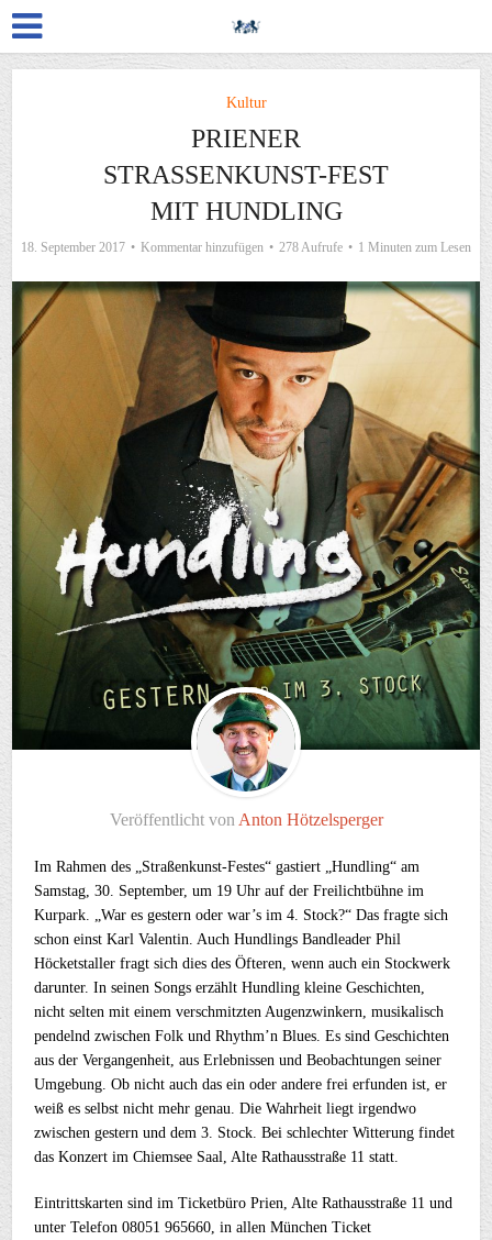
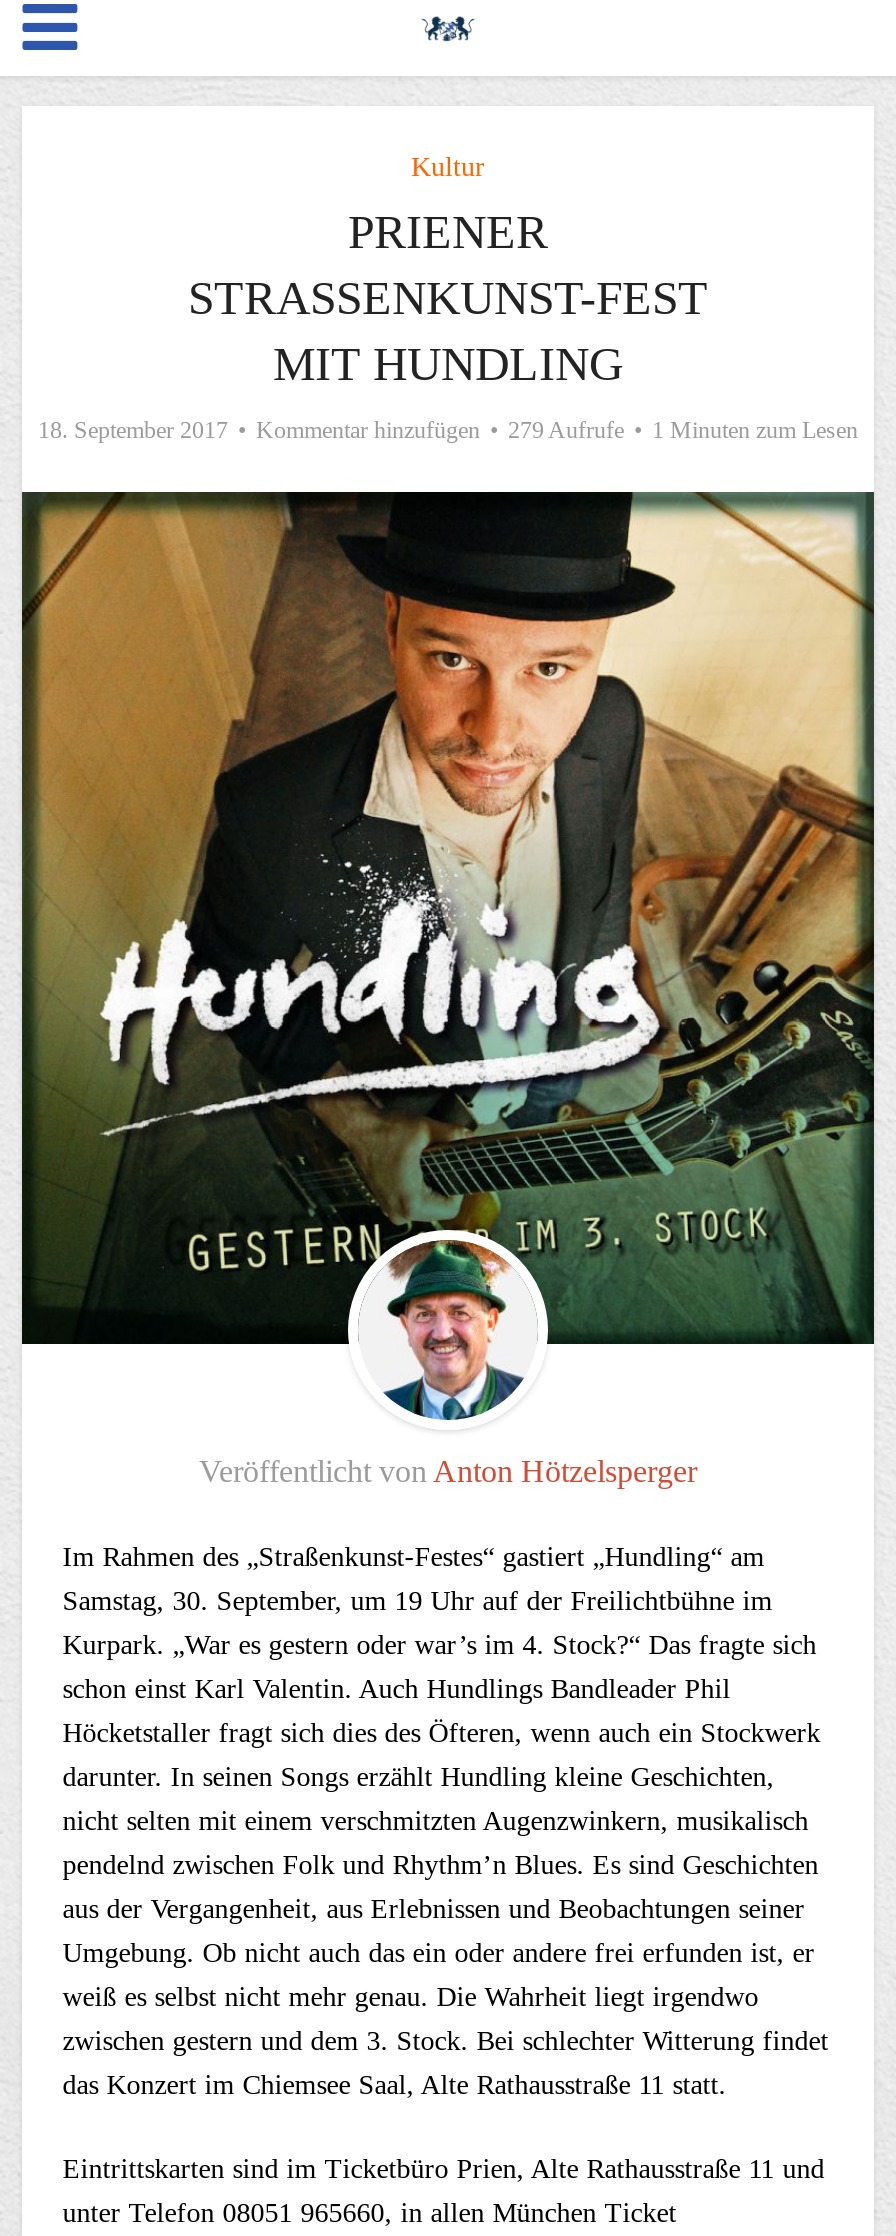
- 18. September 2017 Kommentar hinzufügen 278 Aufrufe 1 Minuten zum Lesen
+ 18. September 2017 Kommentar hinzufügen 279 Aufrufe 1 Minuten zum Lesen
